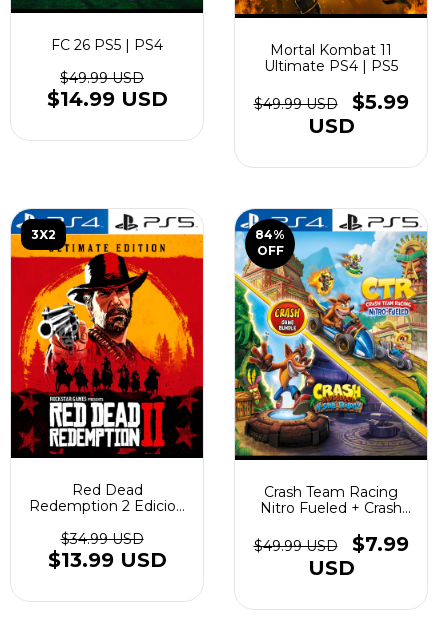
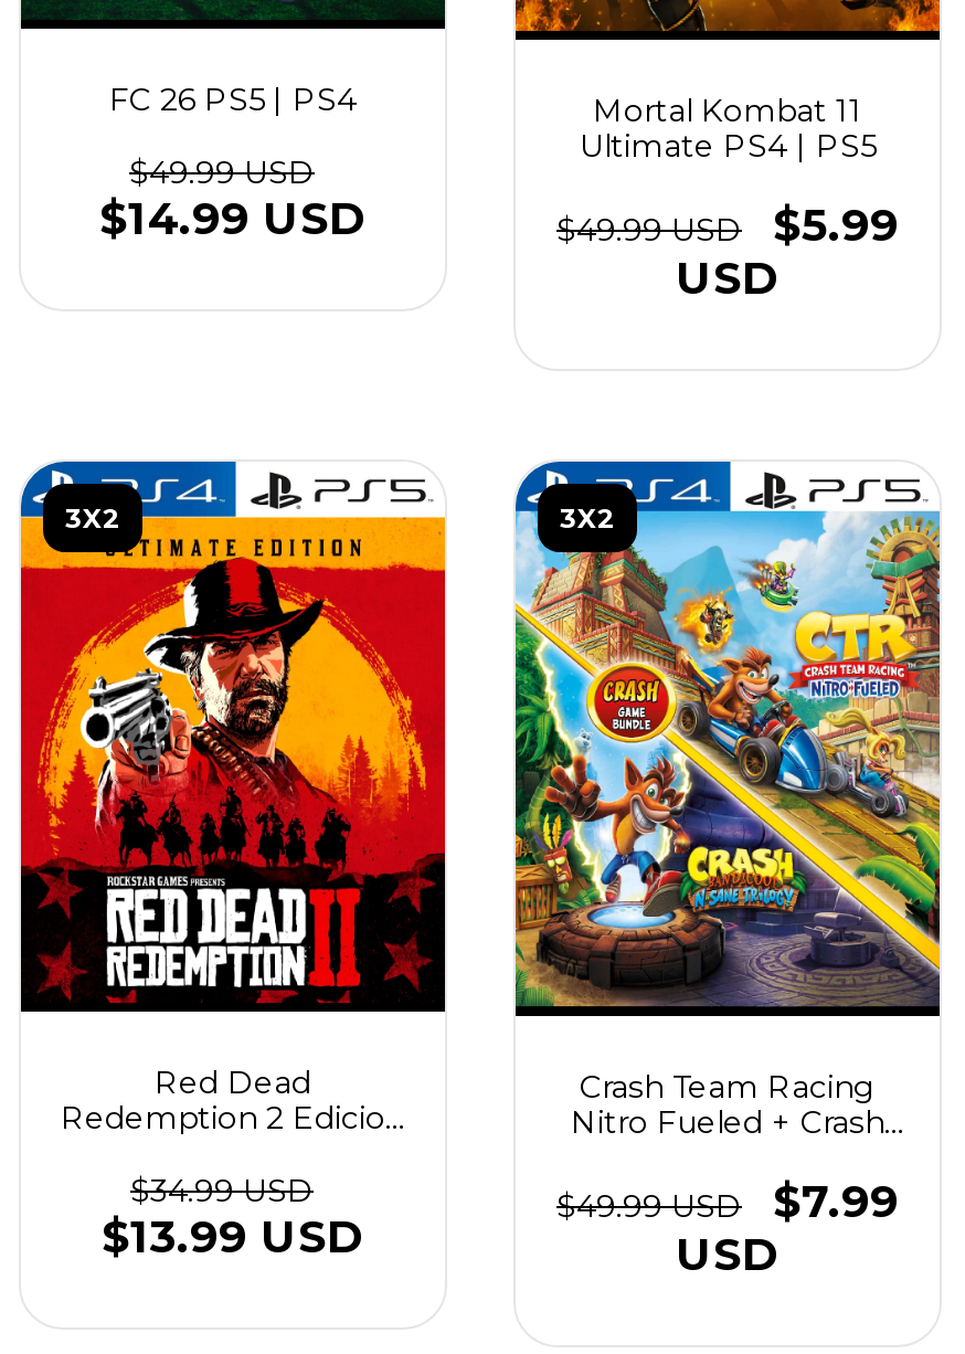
- 84%
- OFF
+ 3X2
